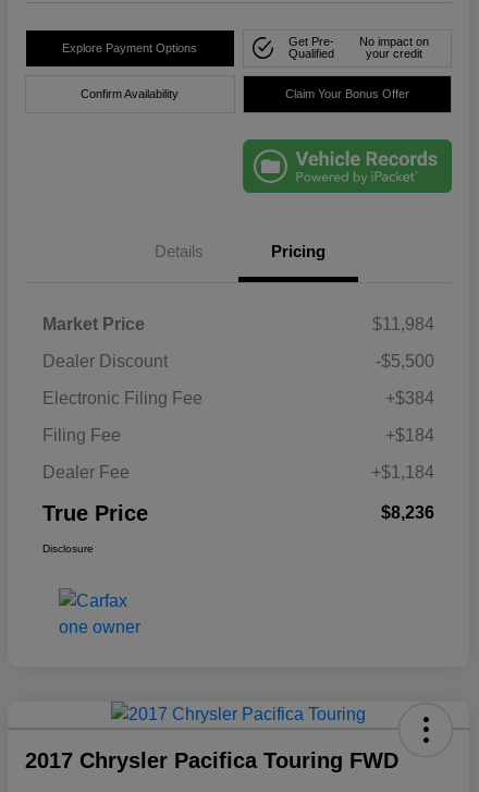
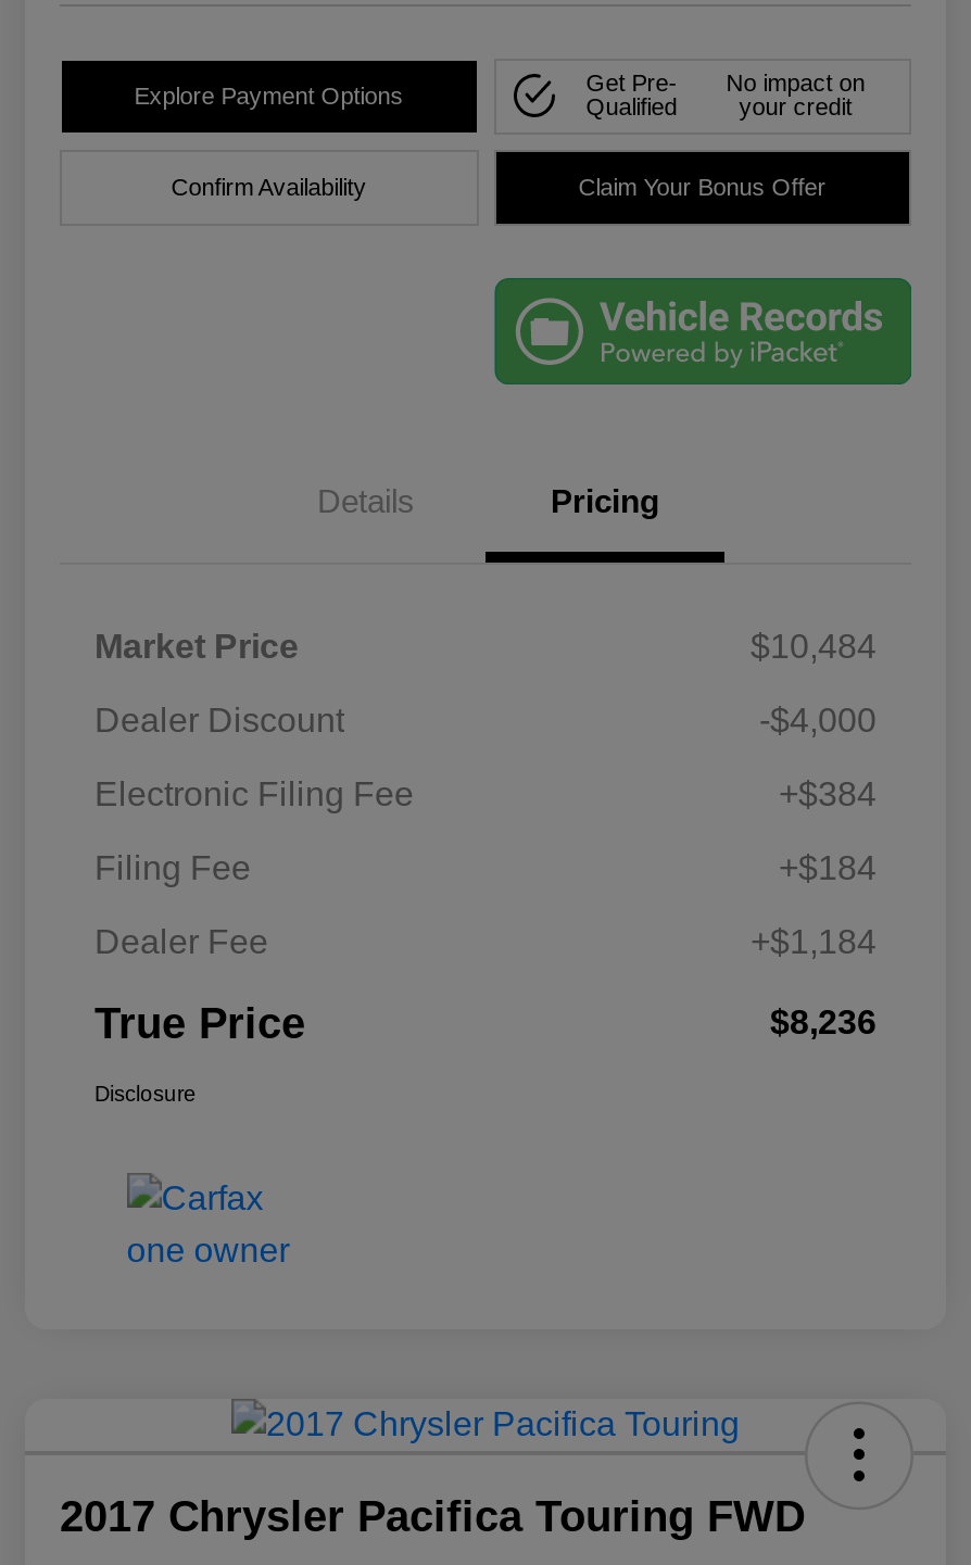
- $11,984
+ $10,484

- -$5,500
+ -$4,000
